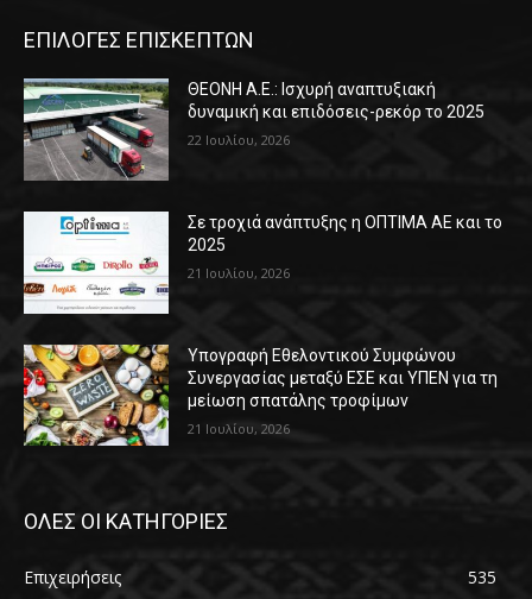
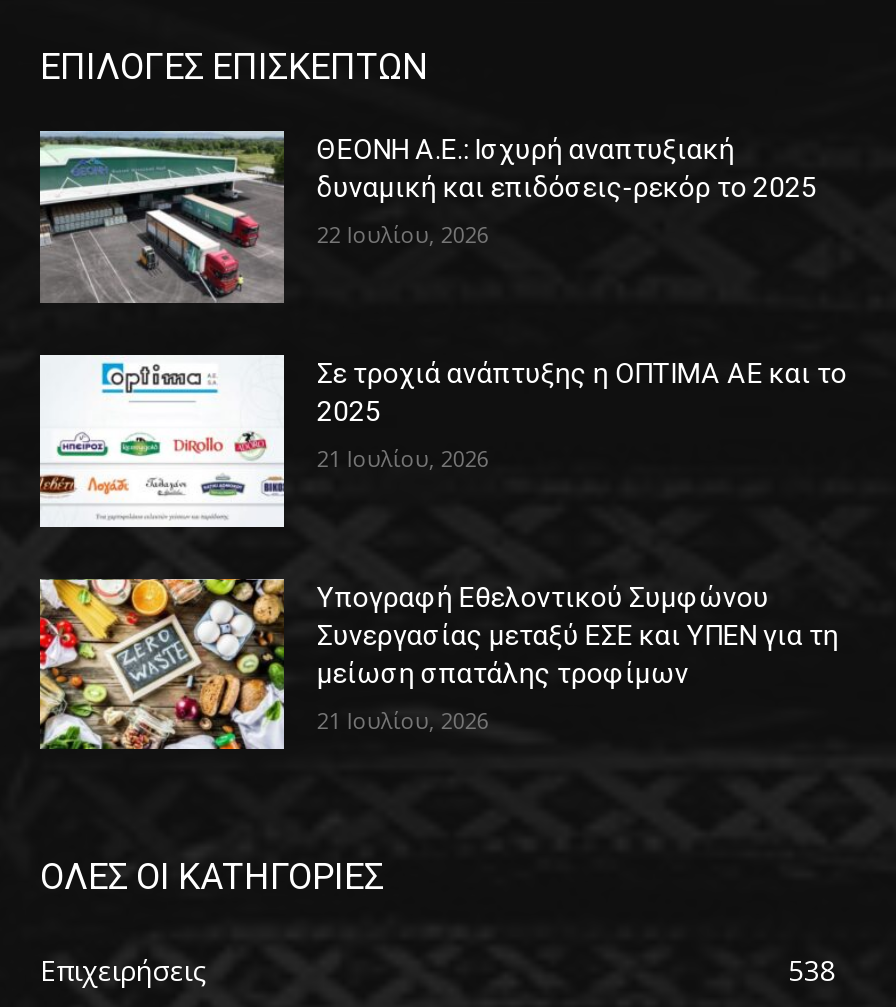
- 535
+ 538
